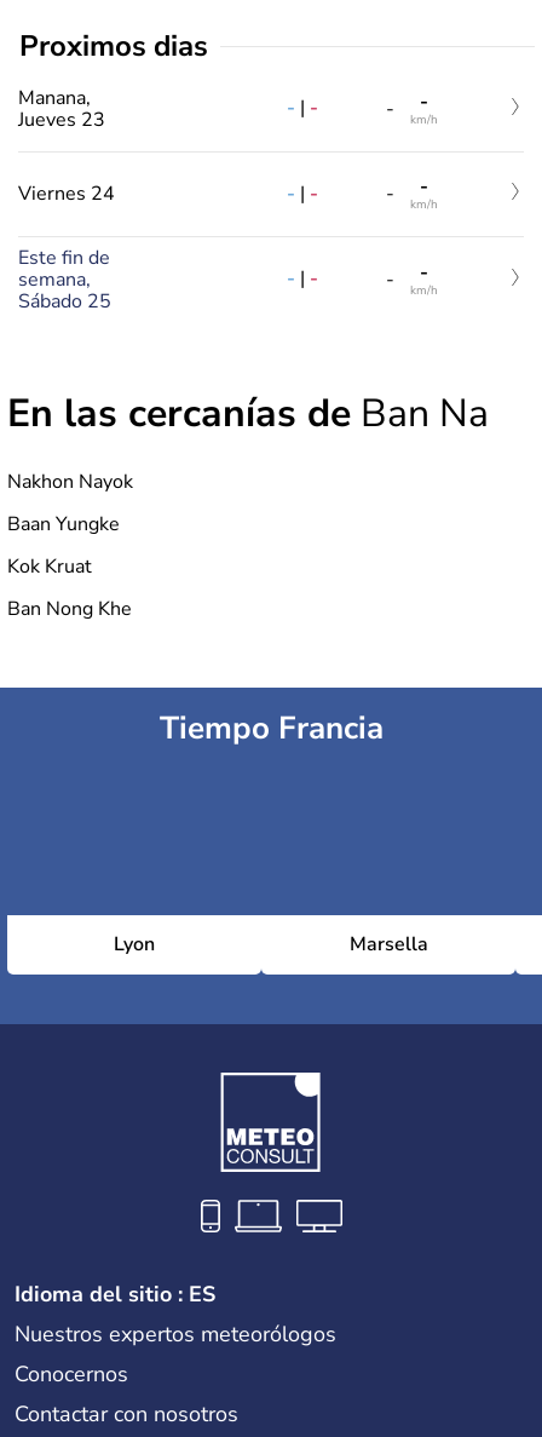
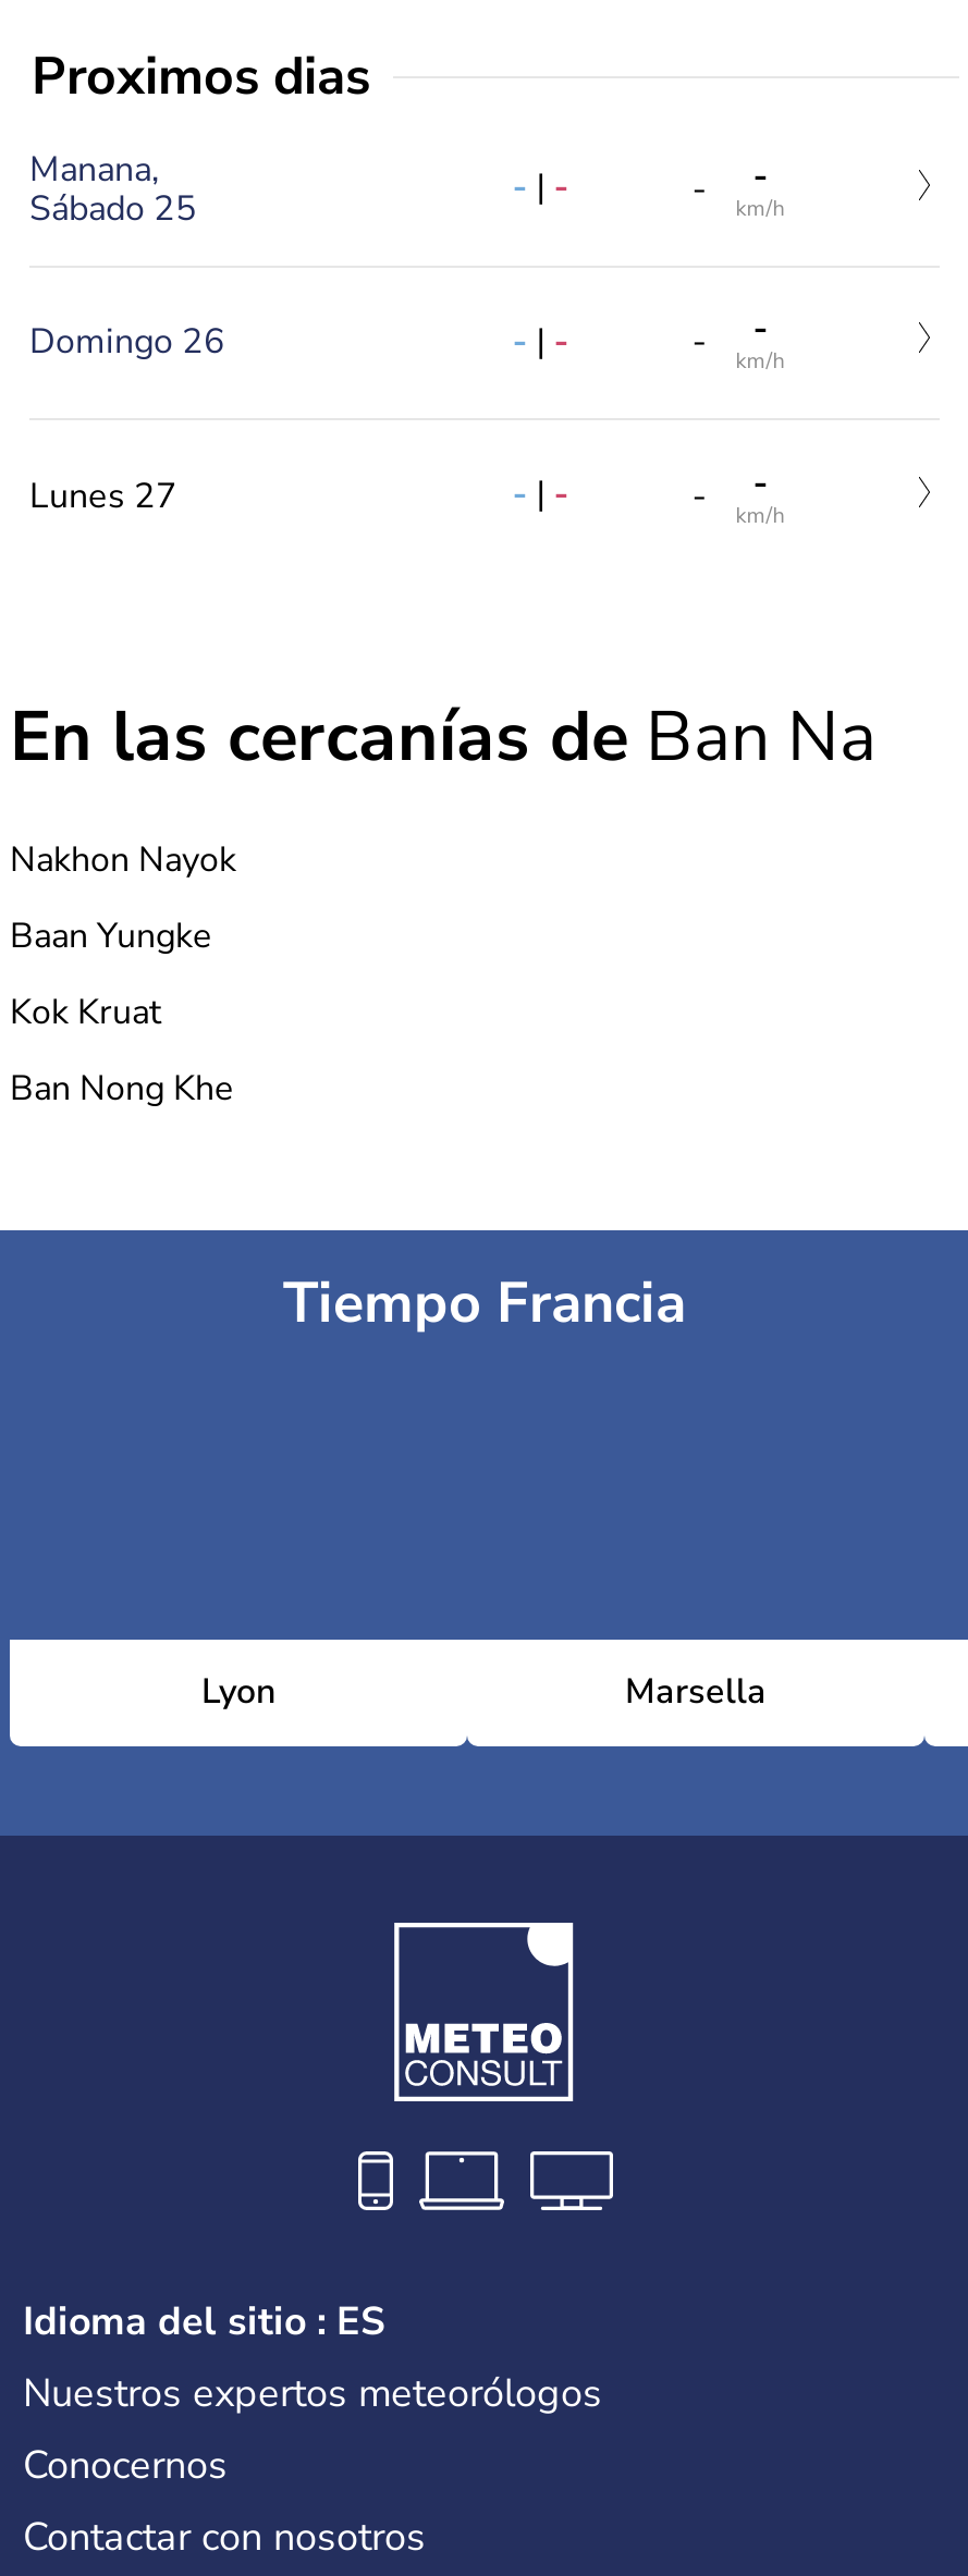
- Jueves 23
+ Sábado 25

- Viernes 24
+ Domingo 26

- Este fin de
- semana,
- Sábado 25
+ Lunes 27
